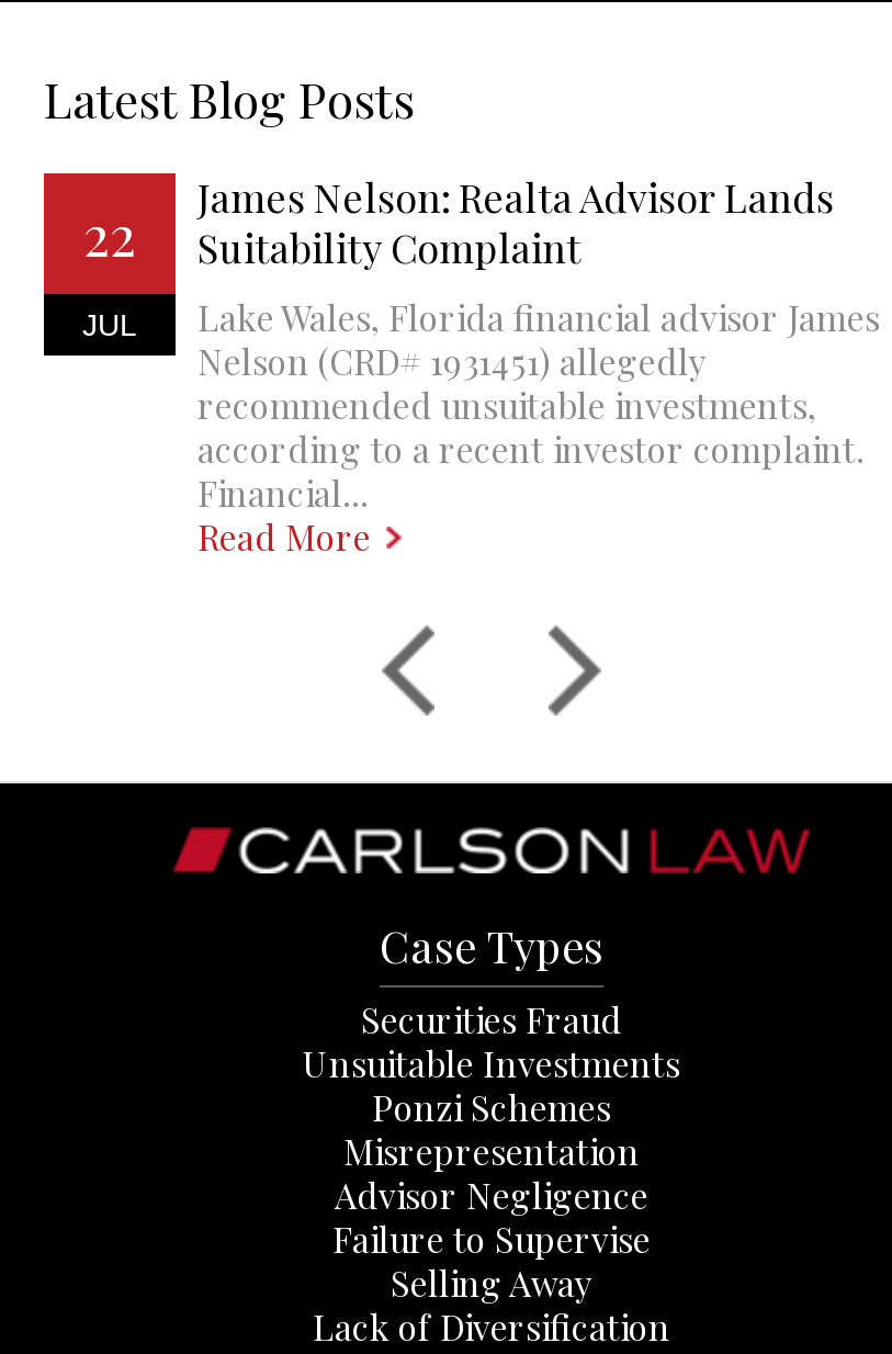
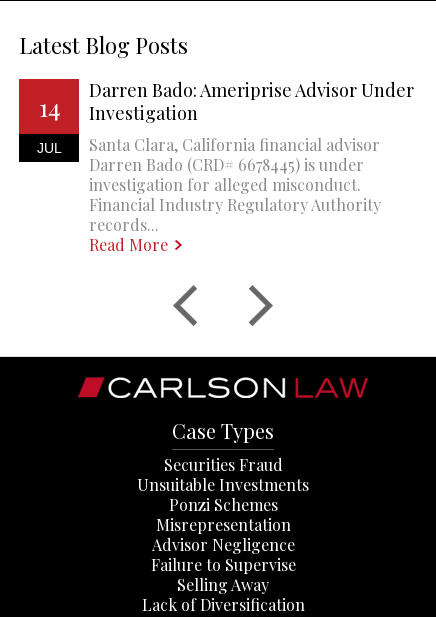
- James Nelson: Realta Advisor Lands
- Suitability Complaint
- Lake Wales, Florida financial advisor James
- Nelson (CRD# 1931451) allegedly
- recommended unsuitable investments,
- according to a recent investor complaint.
- Financial...
+ Darren Bado: Ameriprise Advisor Under
+ Investigation
+ Santa Clara, California financial advisor
+ Darren Bado (CRD# 6678445) is under
+ investigation for alleged misconduct.
+ Financial Industry Regulatory Authority
+ records...

- 22
+ 14
